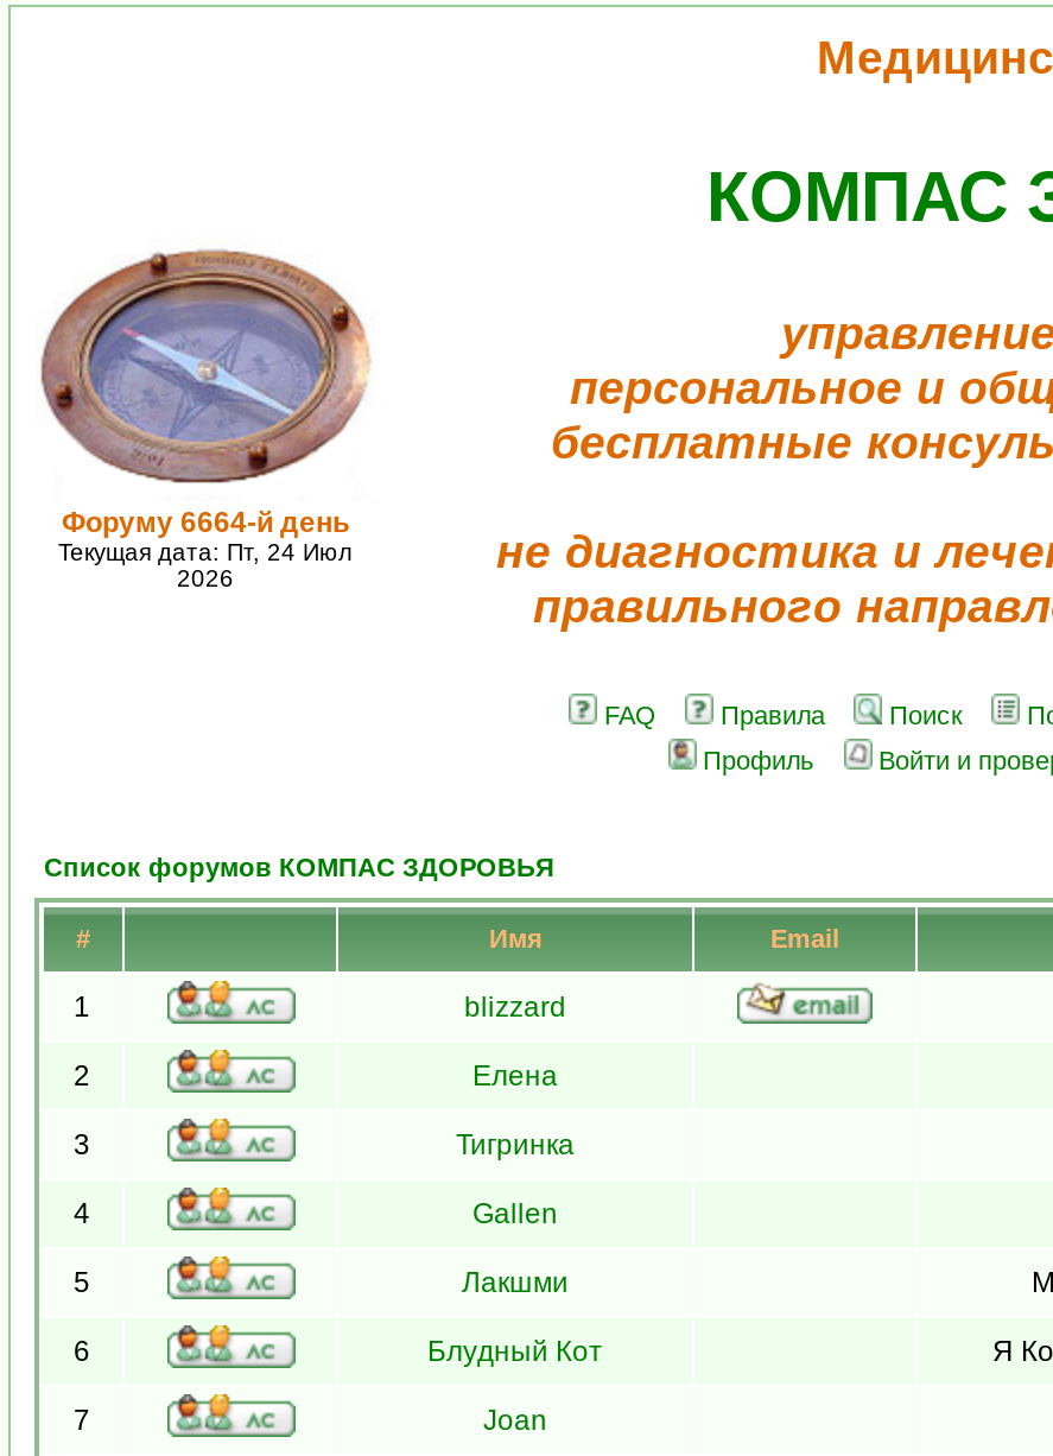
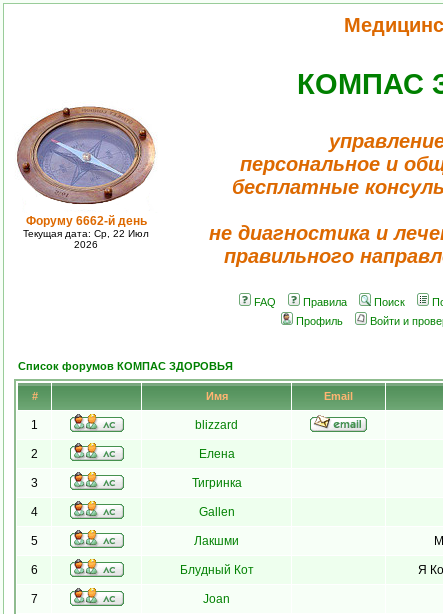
- Форуму 6664-й день
+ Форуму 6662-й день

- Текущая дата: Пт, 24 Июл
+ Текущая дата: Ср, 22 Июл
